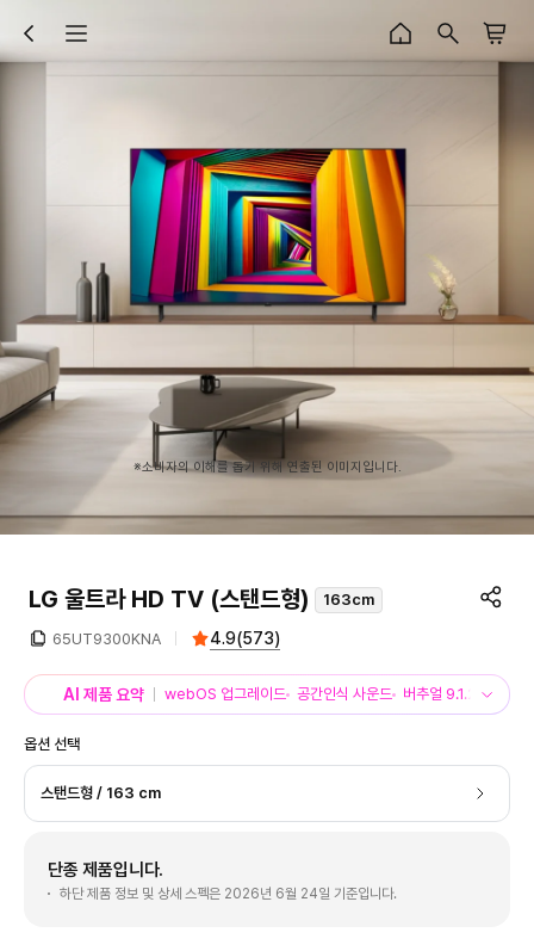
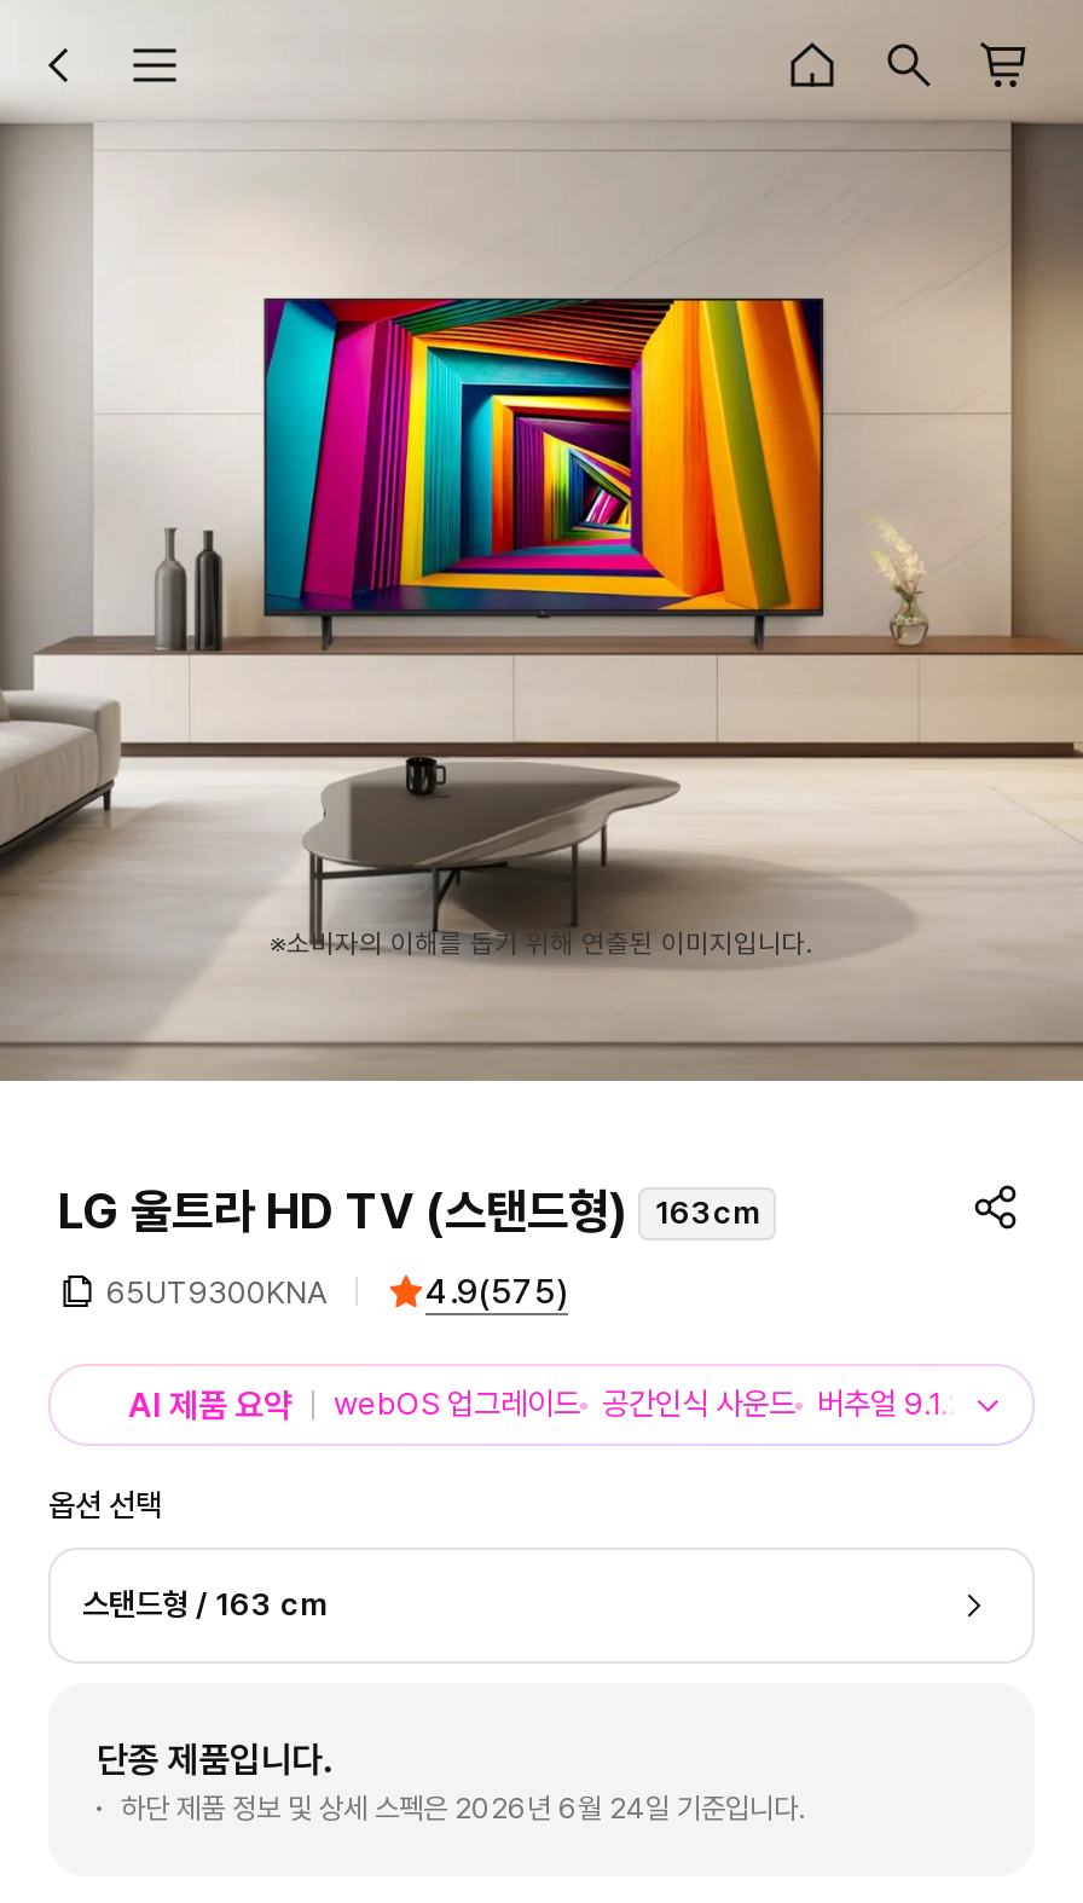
- 4.9(573)
+ 4.9(575)
